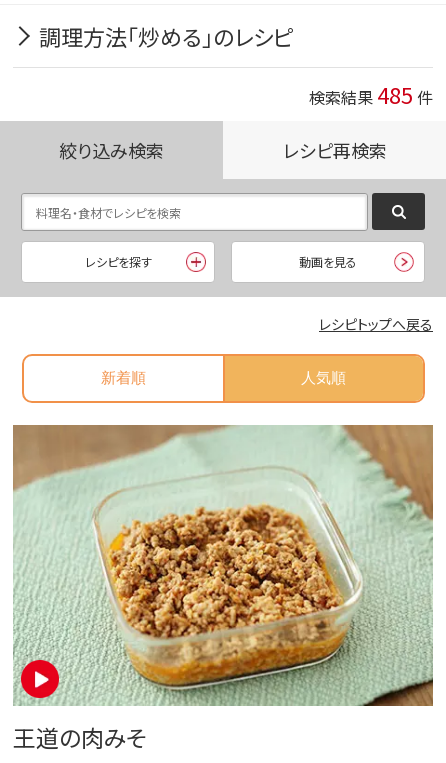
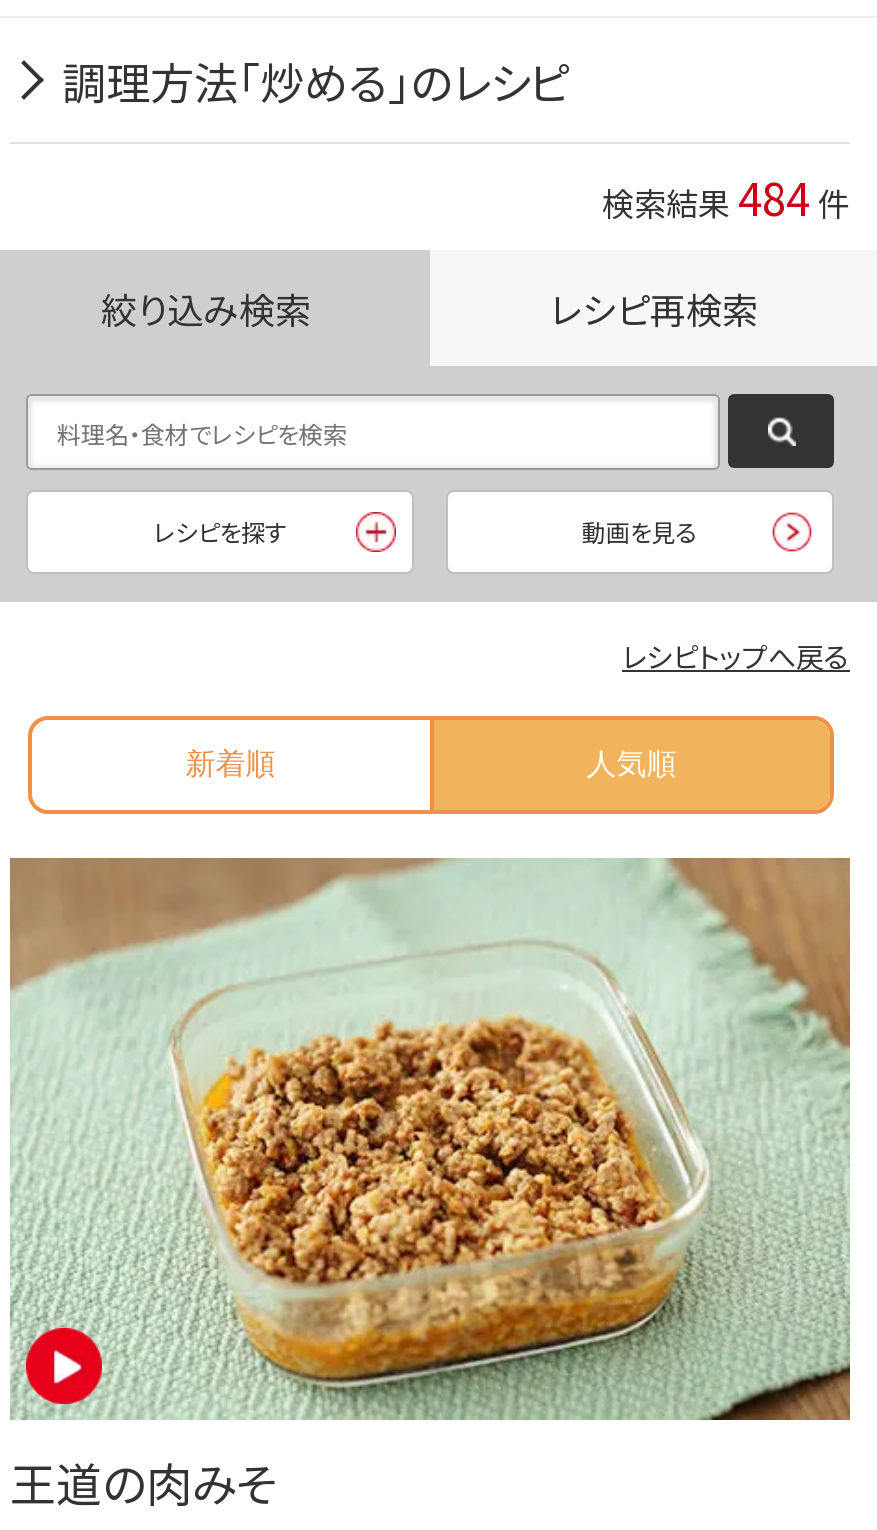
- 検索結果 485 件
+ 検索結果 484 件
